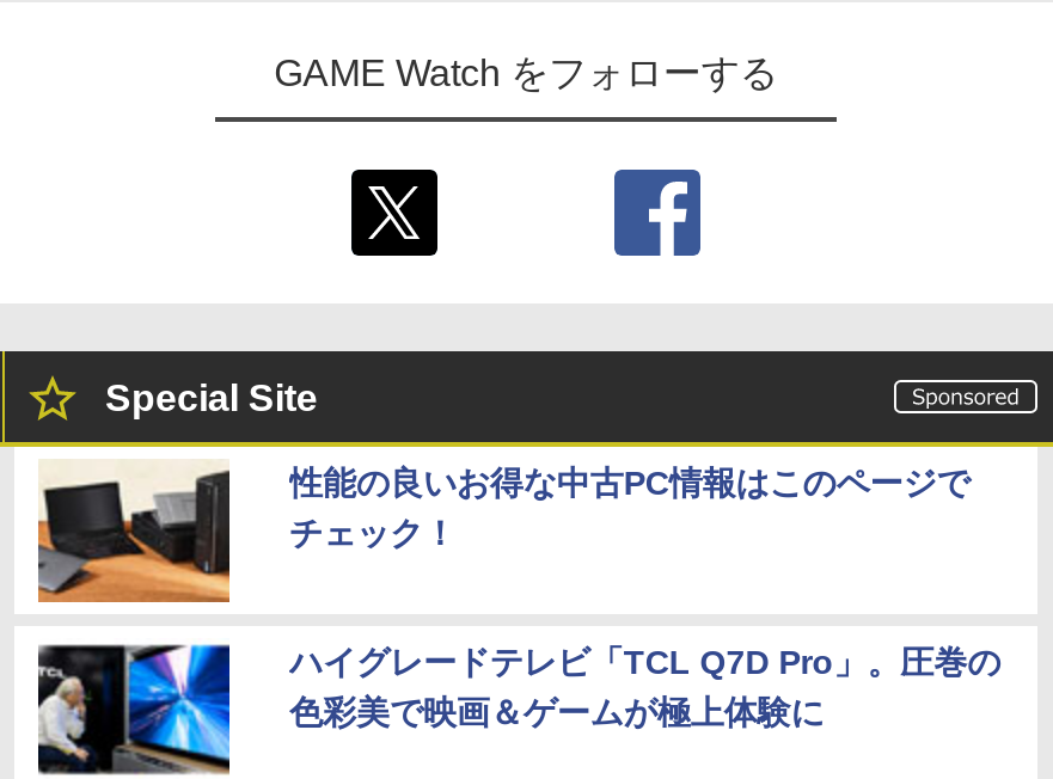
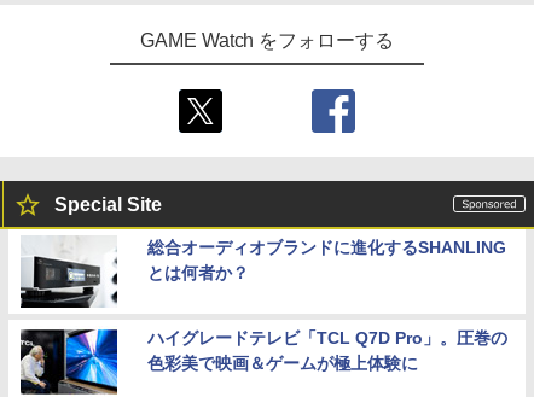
- [image]
- 性能の良いお得な中古PC情報はこのページで
- チェック！
+ [image]
+ 総合オーディオブランドに進化するSHANLING
+ とは何者か？
